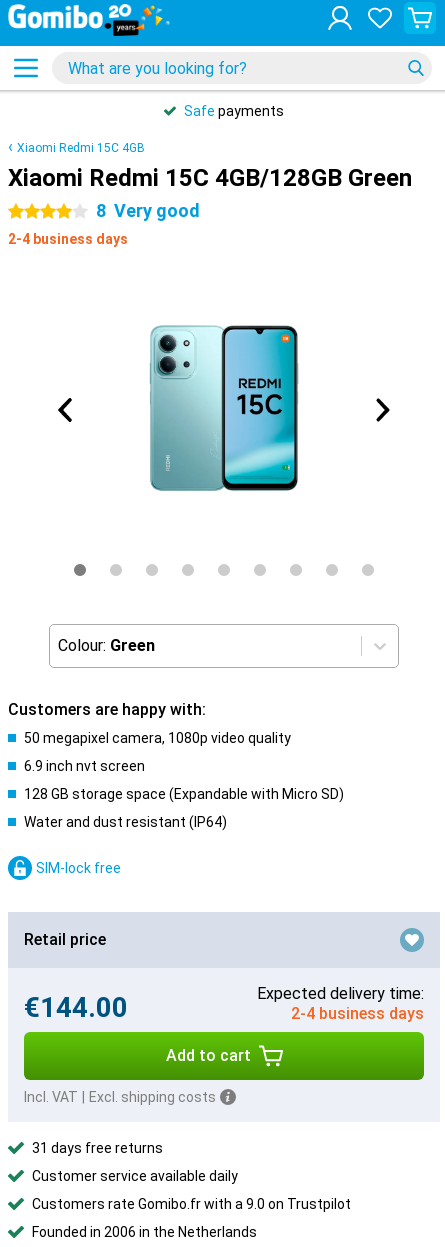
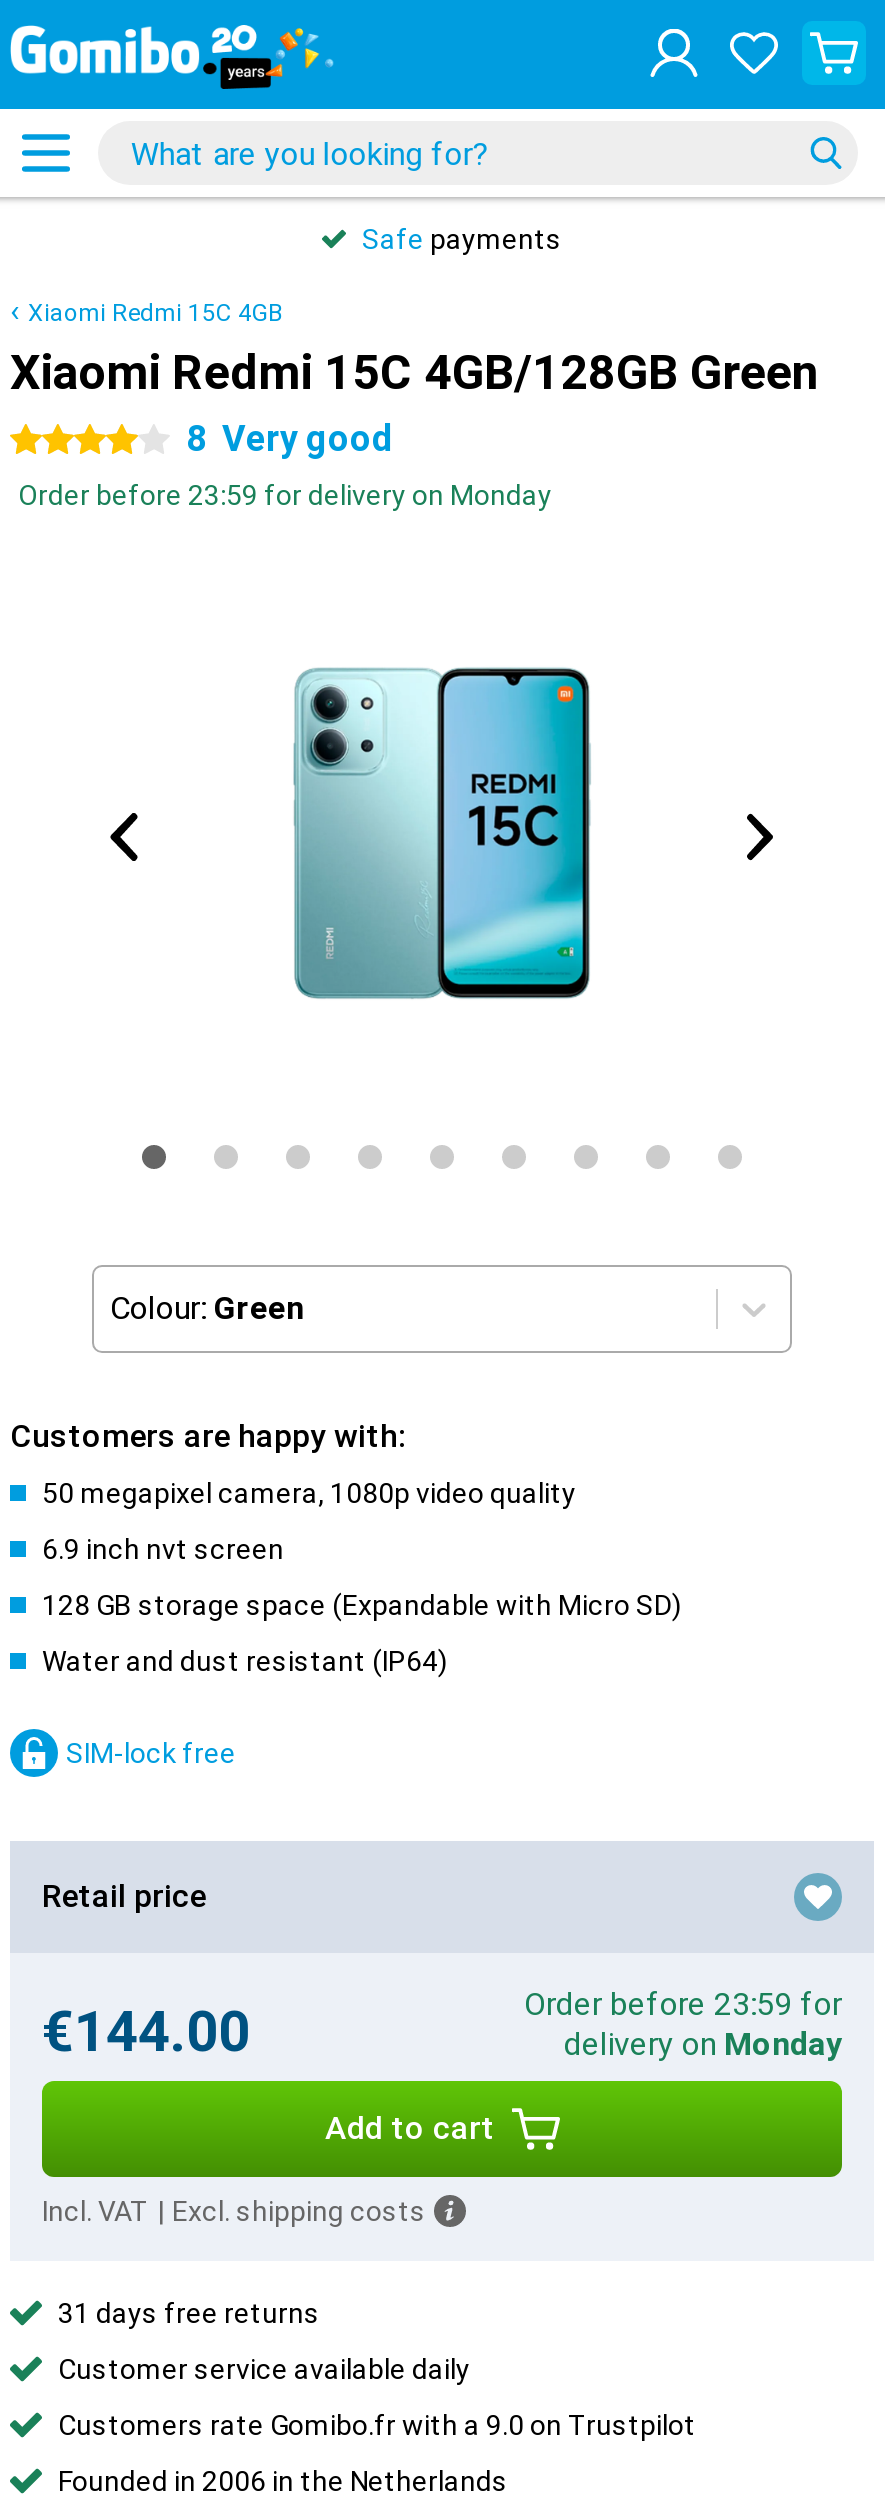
- 2-4 business days
+ Order before 23:59 for delivery on Monday

- Expected delivery time:
- 2-4 business days
+ Order before 23:59 for
+ delivery on Monday
